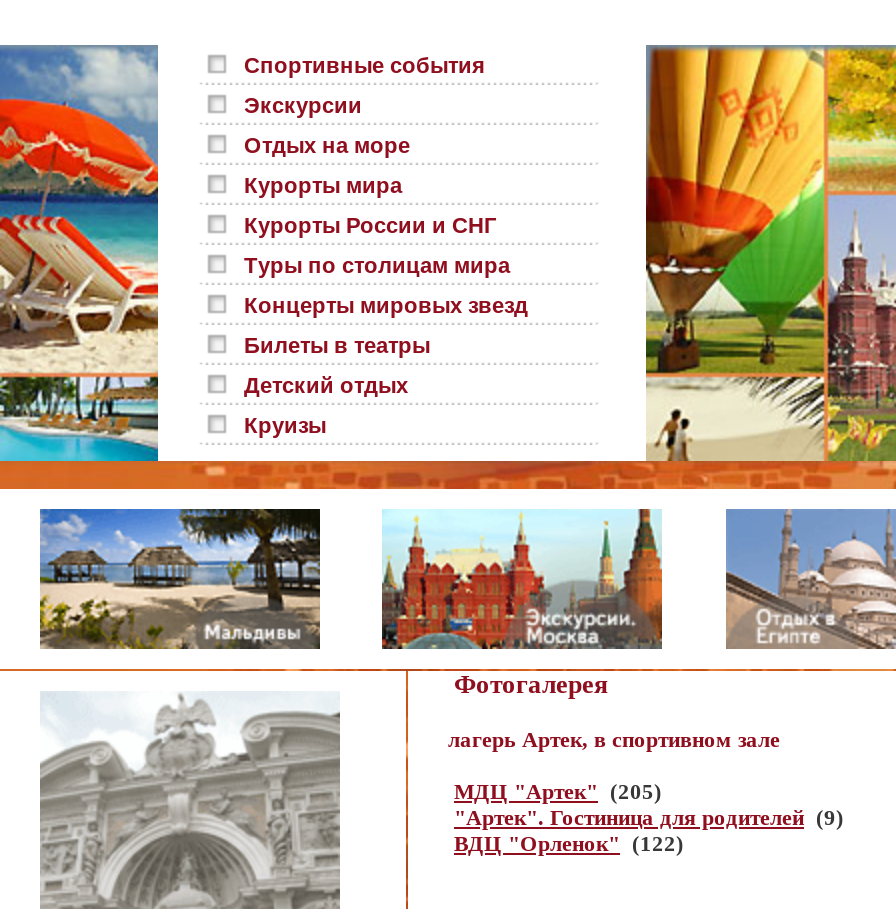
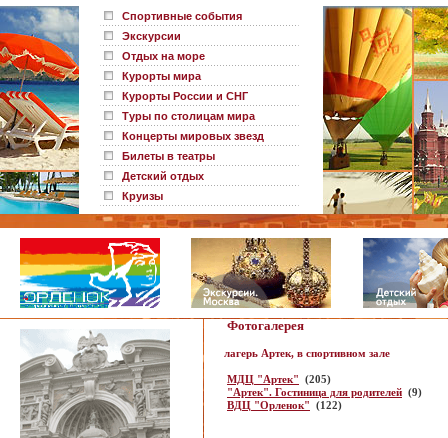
- [image]
+ [image]

- [image]
+ [image]

- [image]
+ [image]
